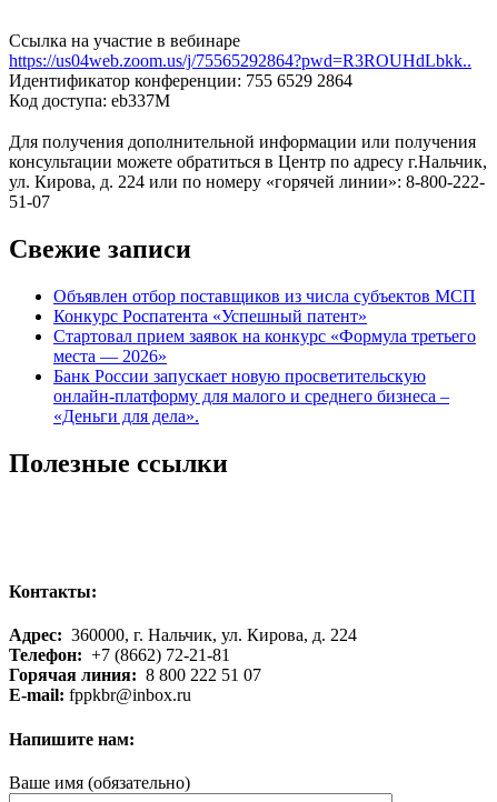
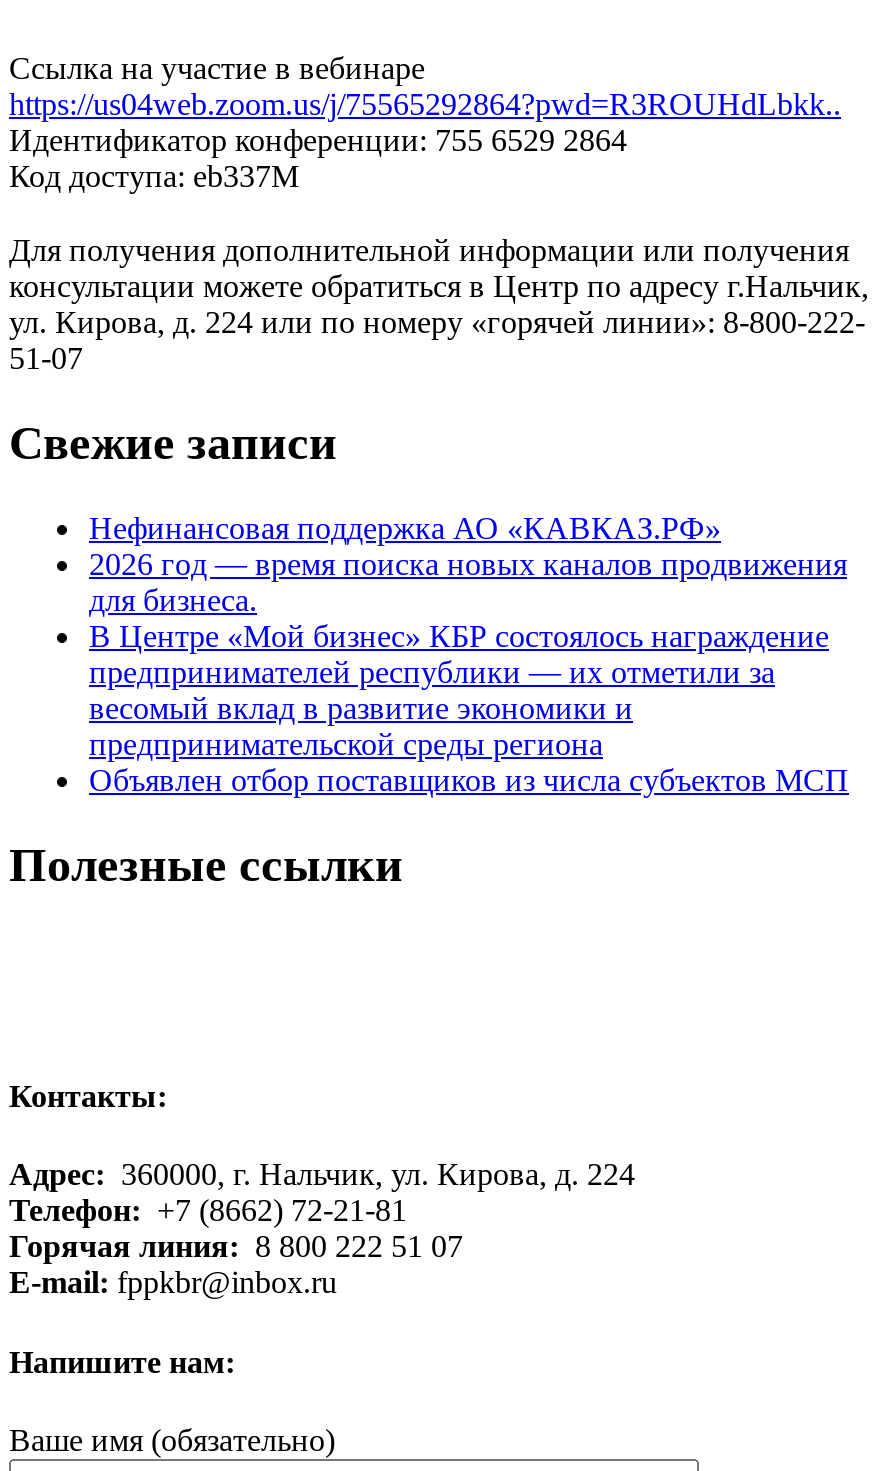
+ Нефинансовая поддержка АО «КАВКАЗ.РФ»
+ 2026 год — время поиска новых каналов продвижения
+ для бизнеса.
+ В Центре «Мой бизнес» КБР состоялось награждение
+ предпринимателей республики — их отметили за
+ весомый вклад в развитие экономики и
+ предпринимательской среды региона

moved down: Объявлен отбор поставщиков из числа субъектов МСП

- Конкурс Роспатента «Успешный патент»
- Стартовал прием заявок на конкурс «Формула третьего
- места — 2026»
- Банк России запускает новую просветительскую
- онлайн-платформу для малого и среднего бизнеса –
- «Деньги для дела».
